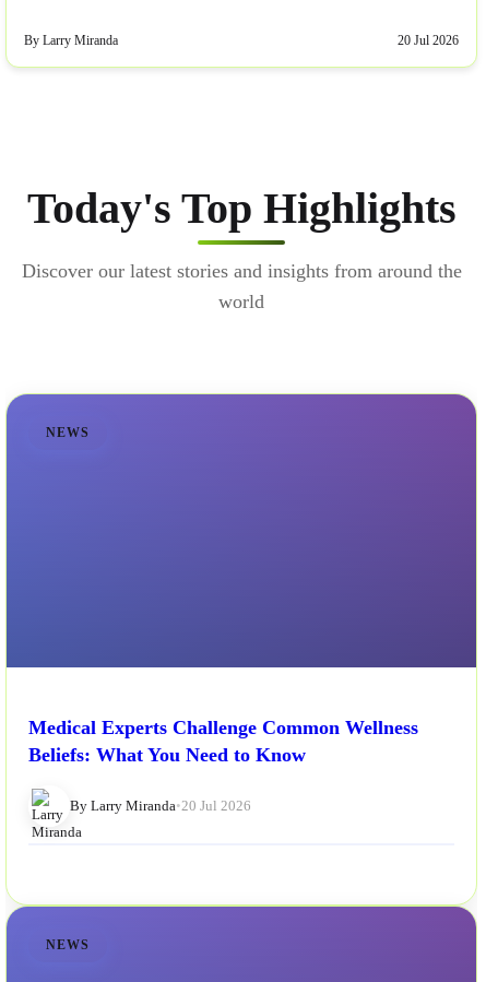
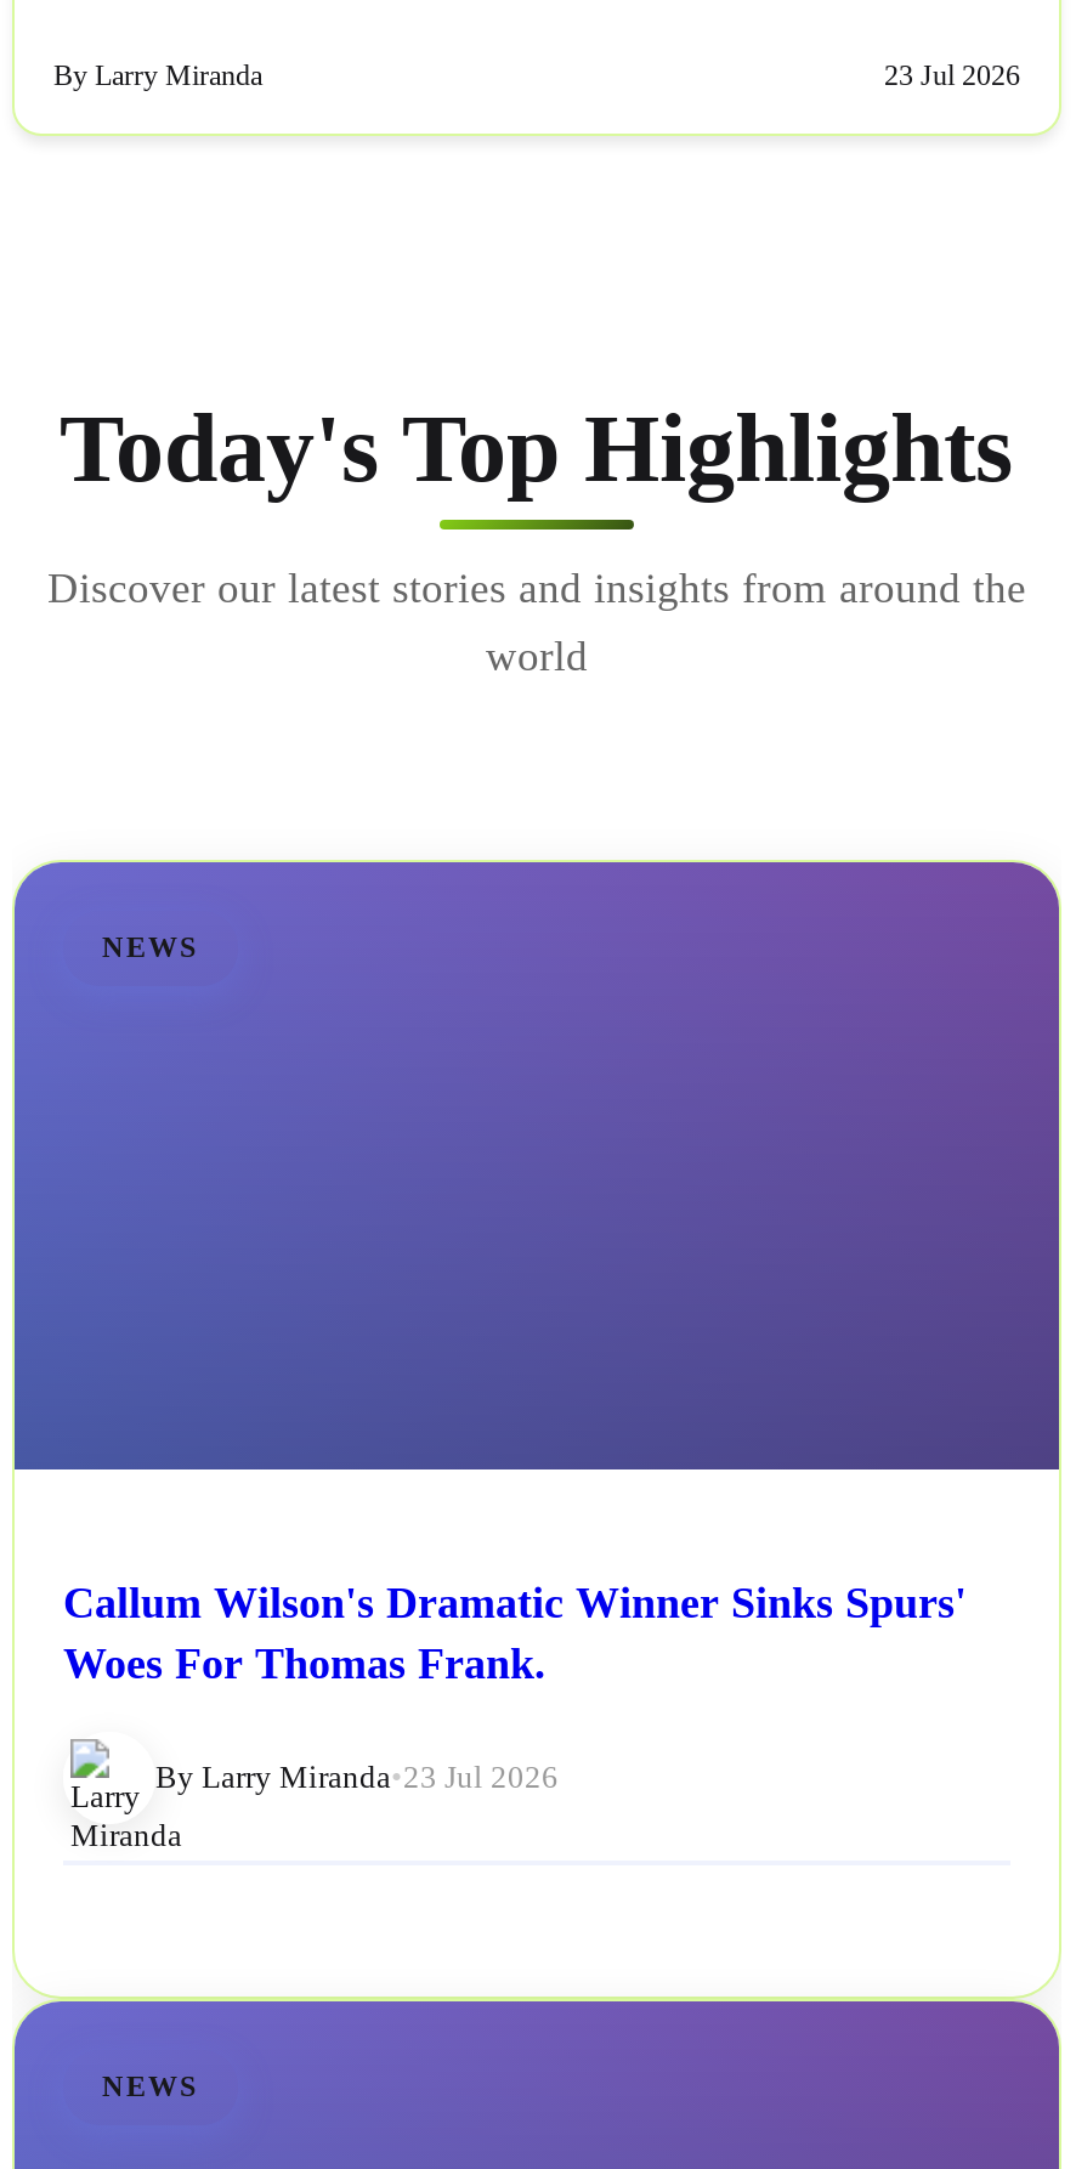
- 20 Jul 2026
+ 23 Jul 2026

- Medical Experts Challenge Common Wellness
- Beliefs: What You Need to Know
+ Callum Wilson's Dramatic Winner Sinks Spurs'
+ Woes For Thomas Frank.

- By Larry Miranda • 20 Jul 2026
+ By Larry Miranda • 23 Jul 2026
